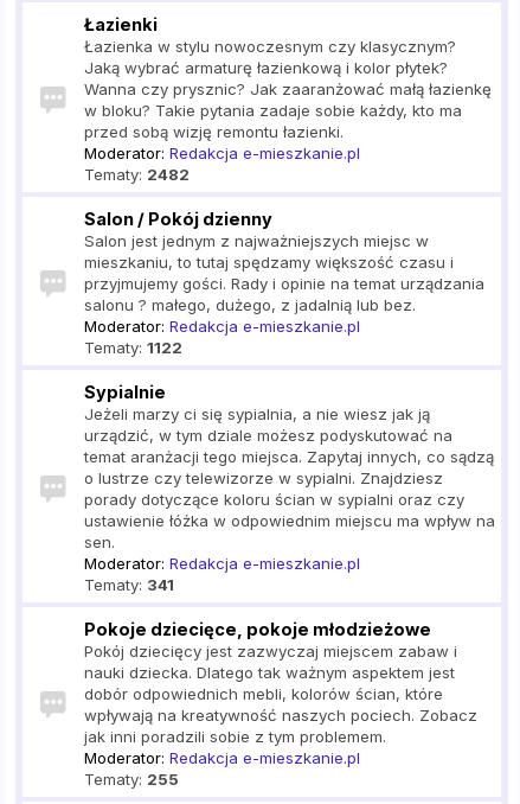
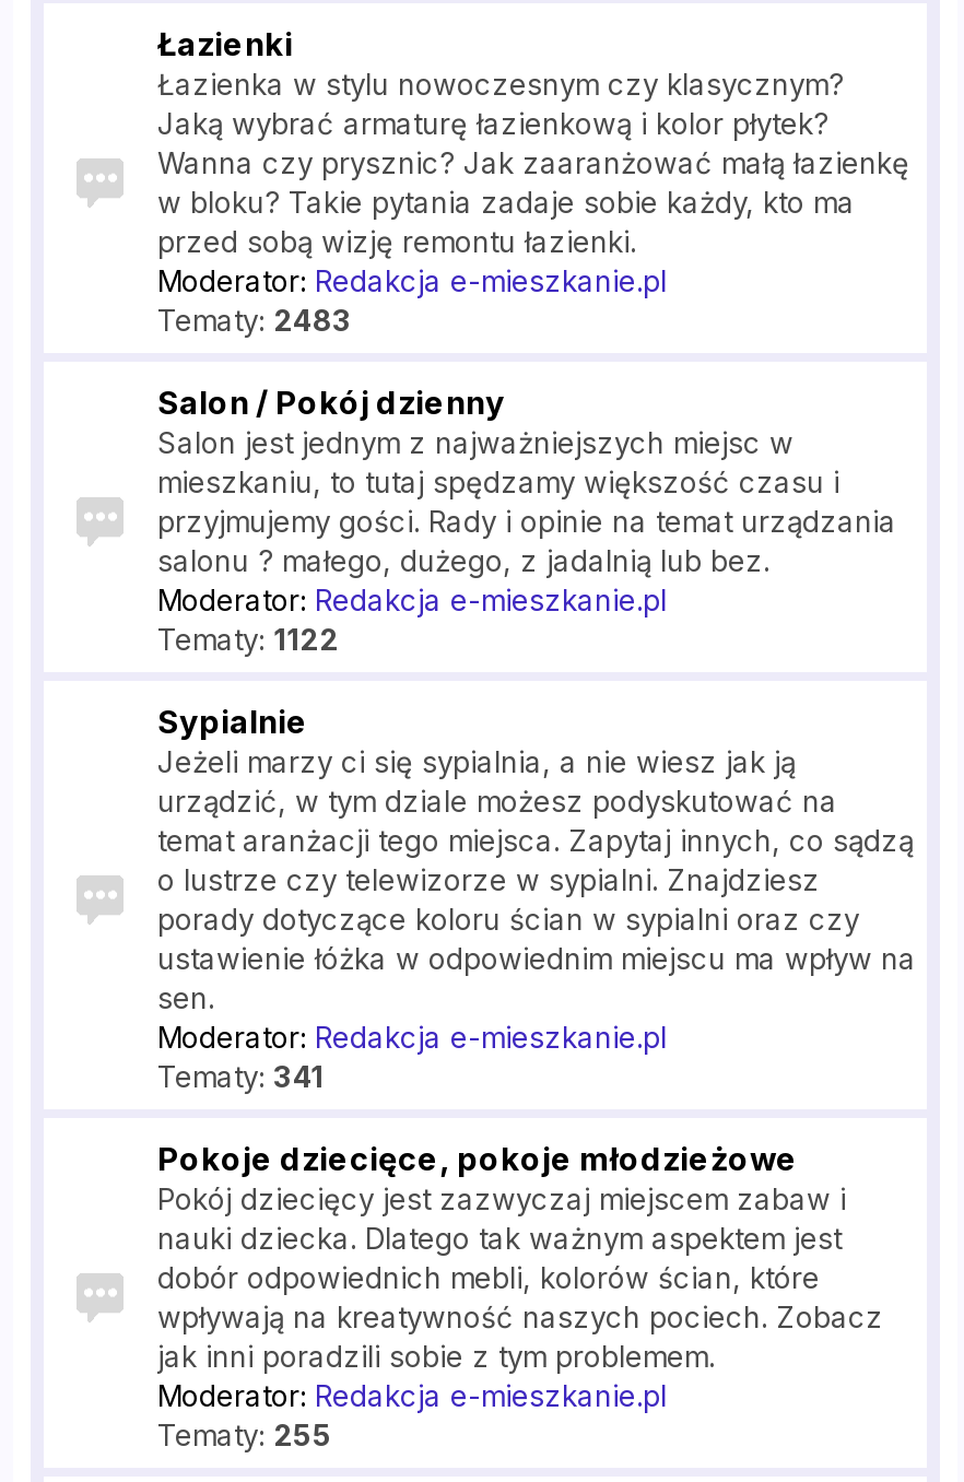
- Tematy: 2482
+ Tematy: 2483
